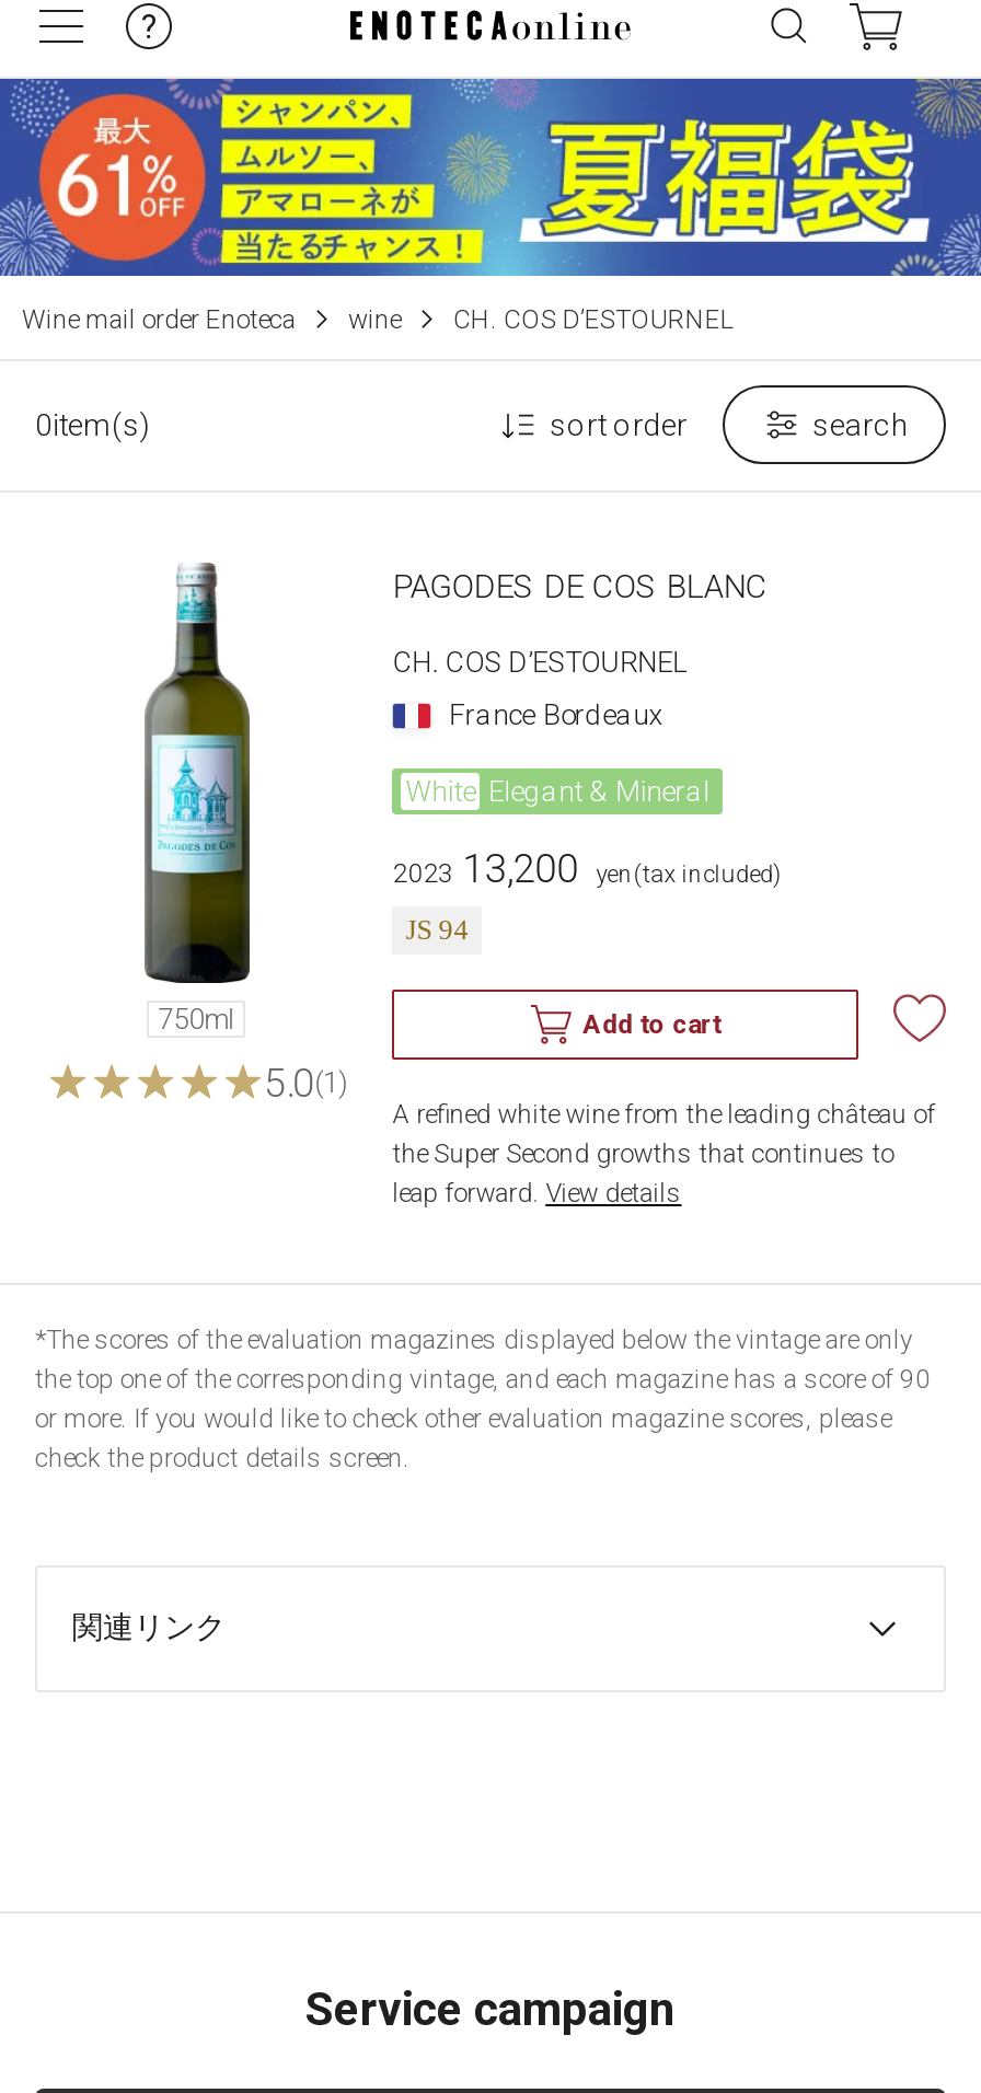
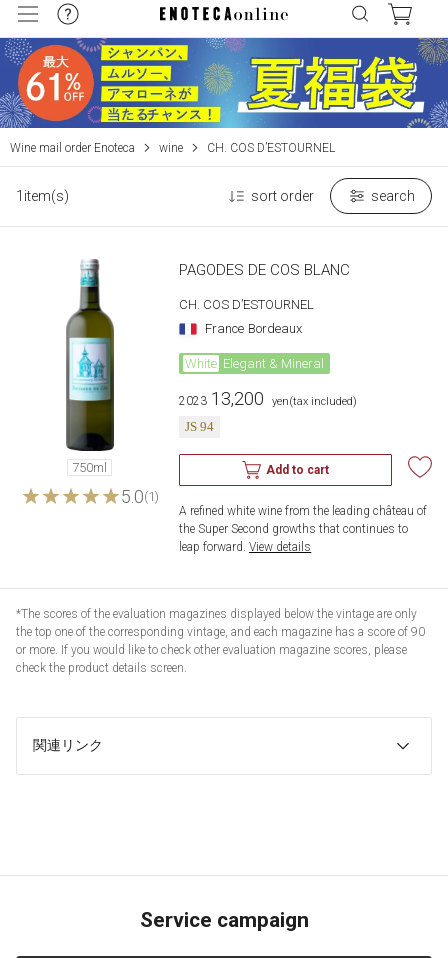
- 0item(s)
+ 1item(s)
